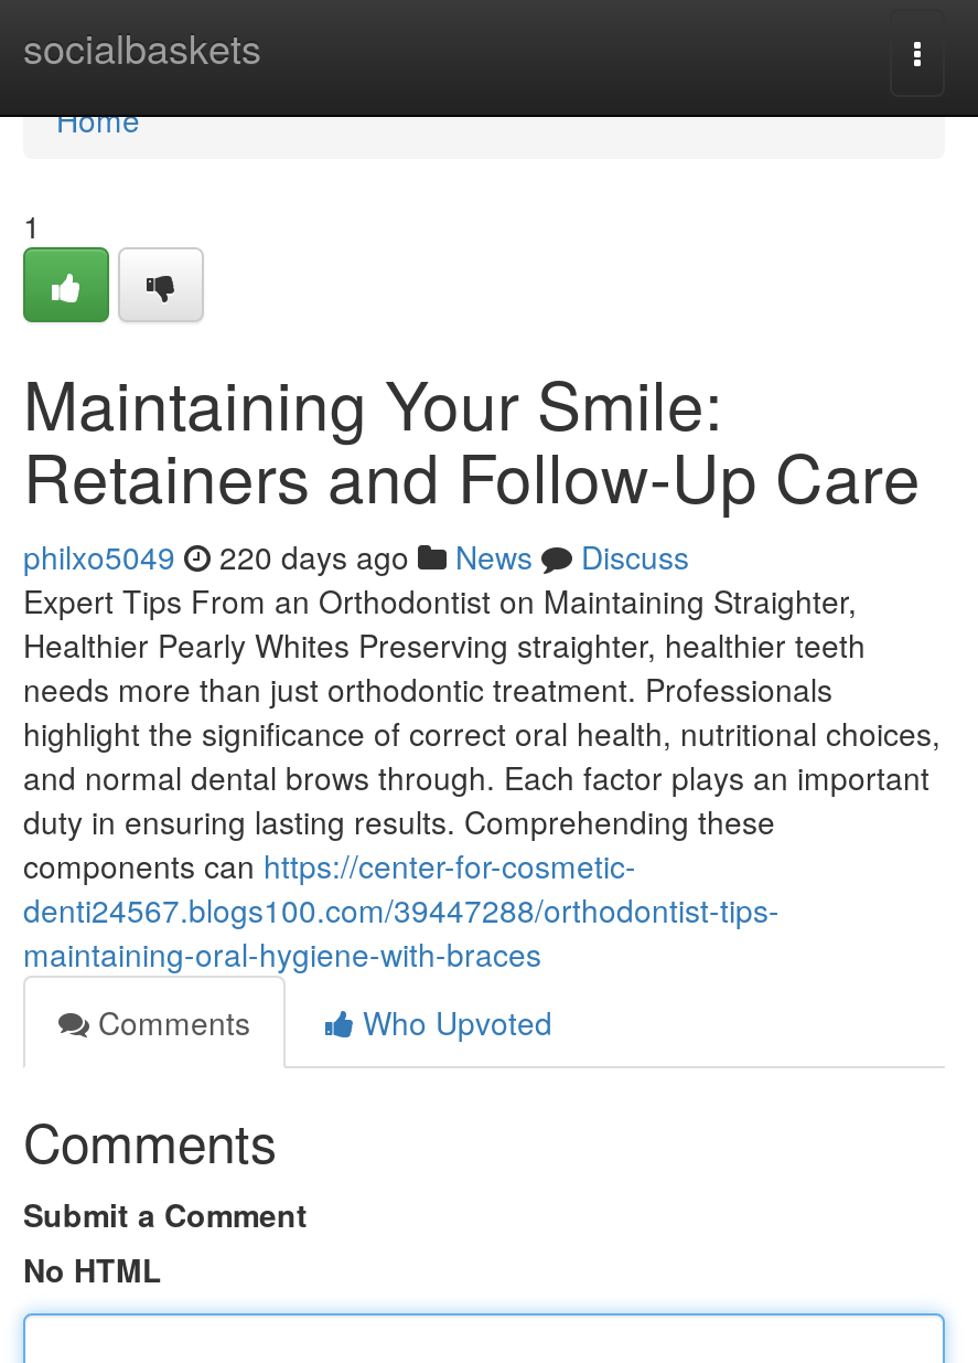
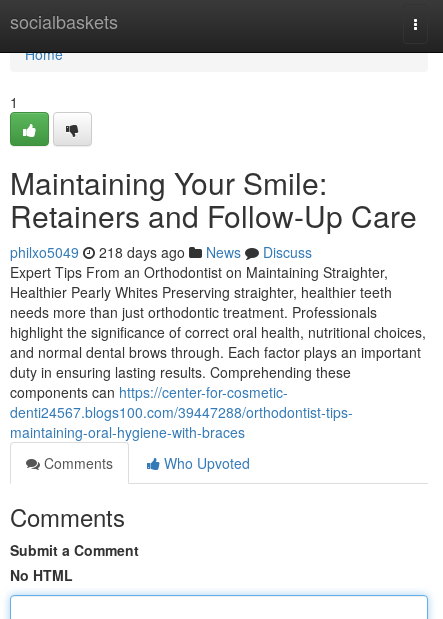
- philxo5049 220 days ago News Discuss
+ philxo5049 218 days ago News Discuss
